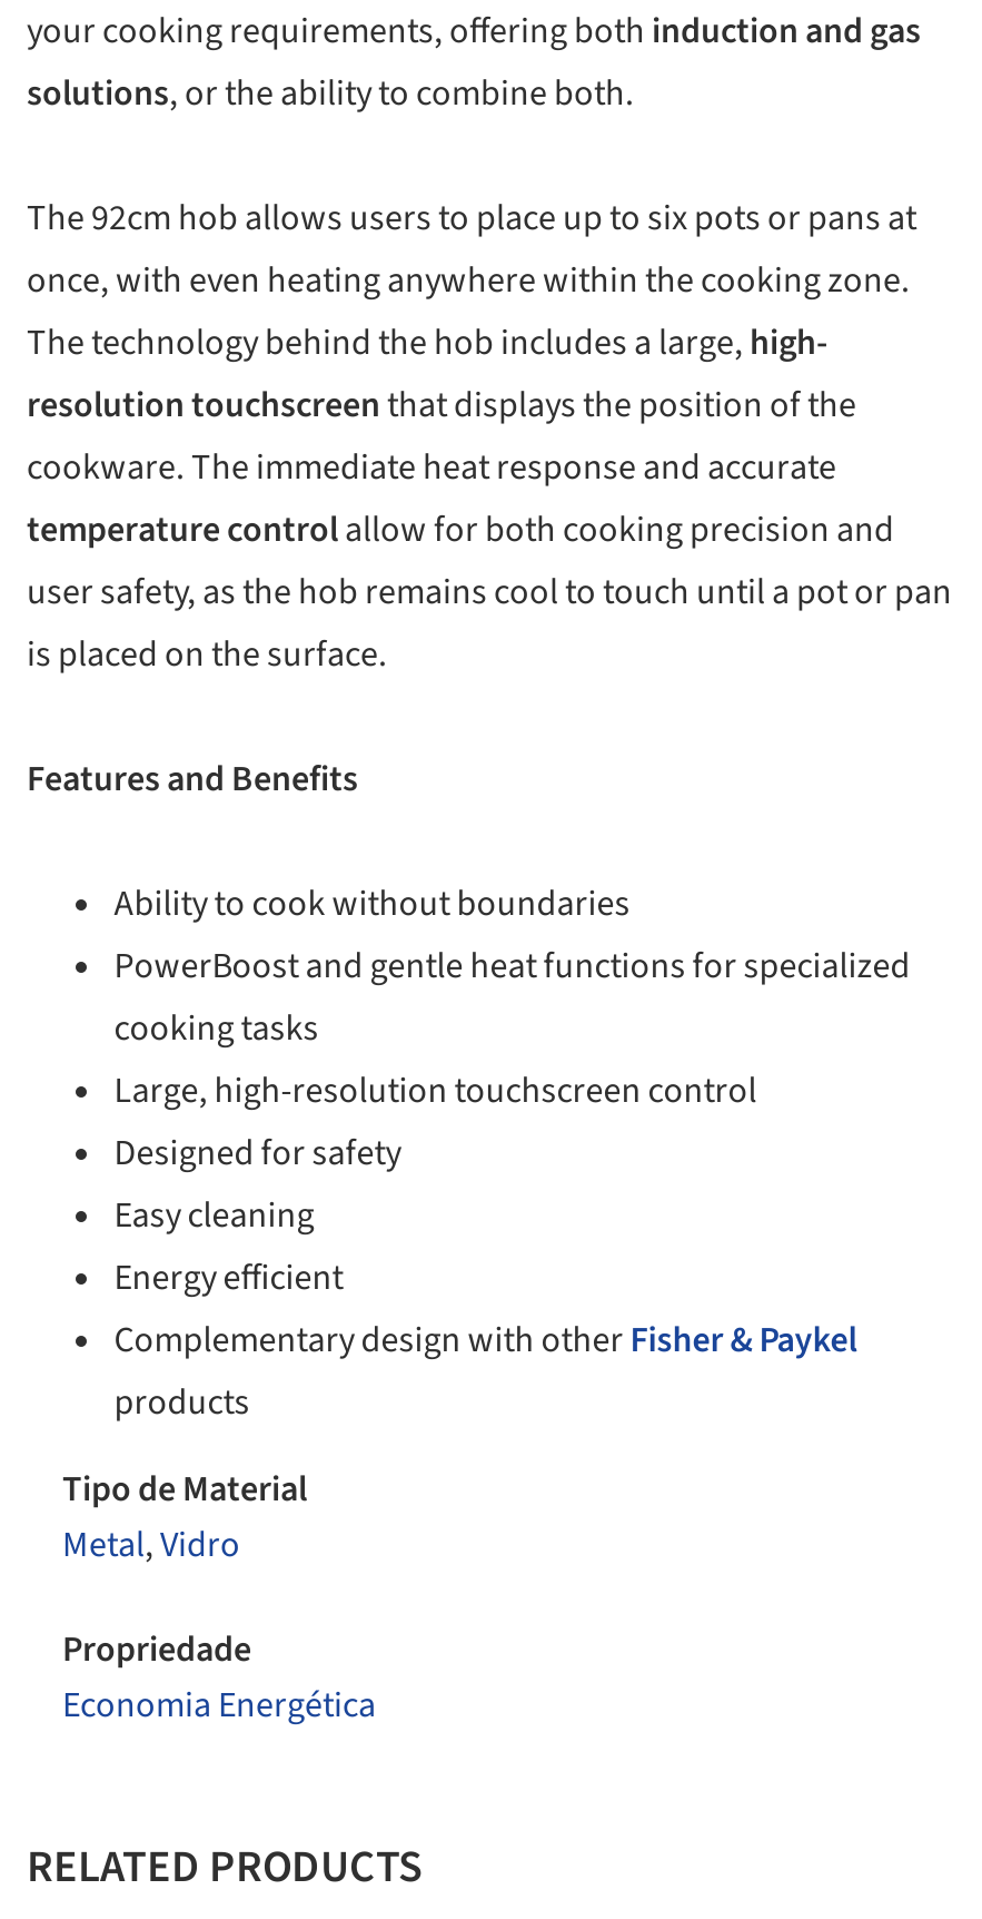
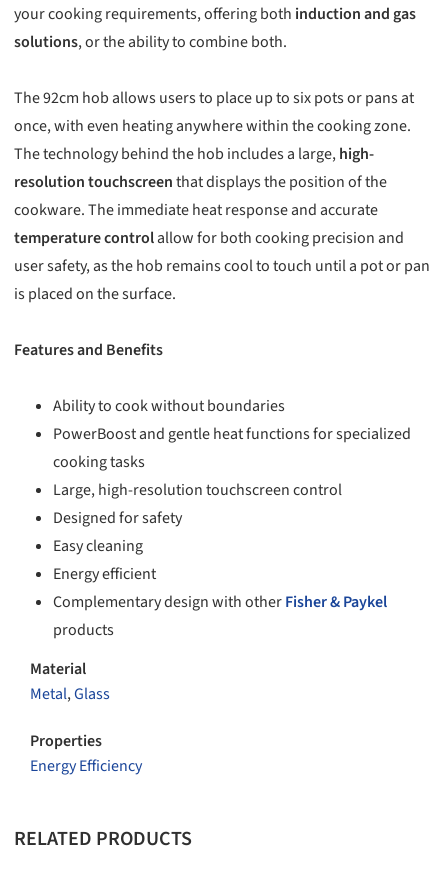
- Tipo de Material
- Metal, Vidro
+ Material
+ Metal, Glass

- Propriedade
- Economia Energética
+ Properties
+ Energy Efficiency
